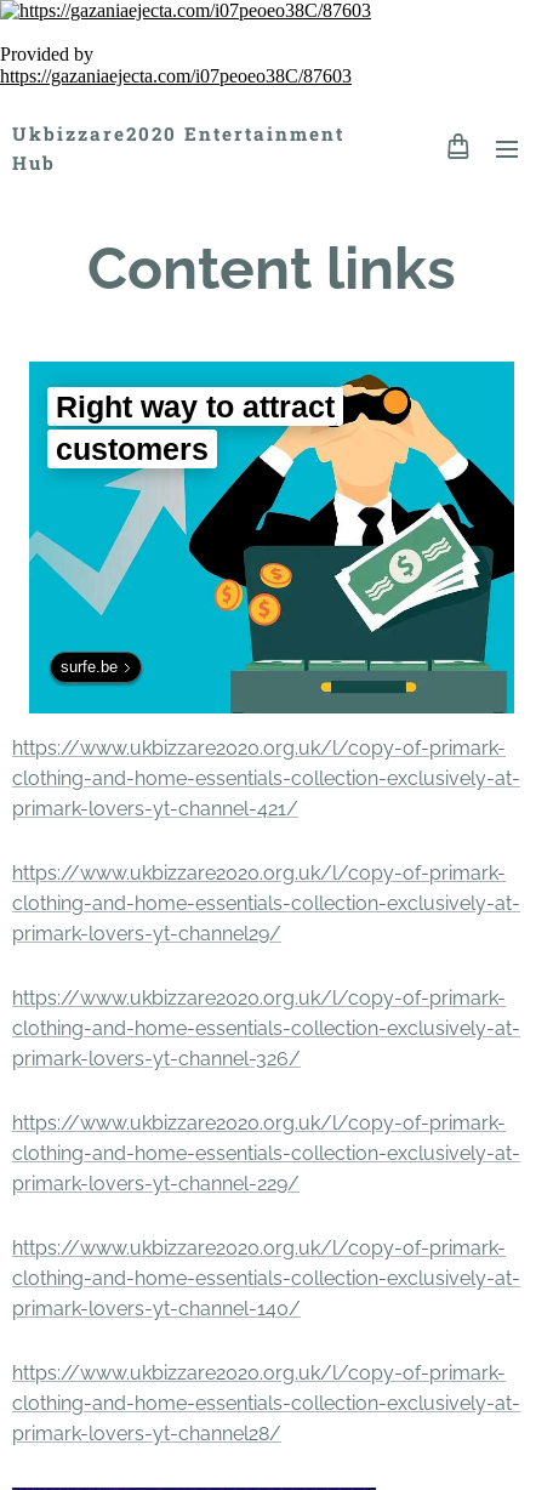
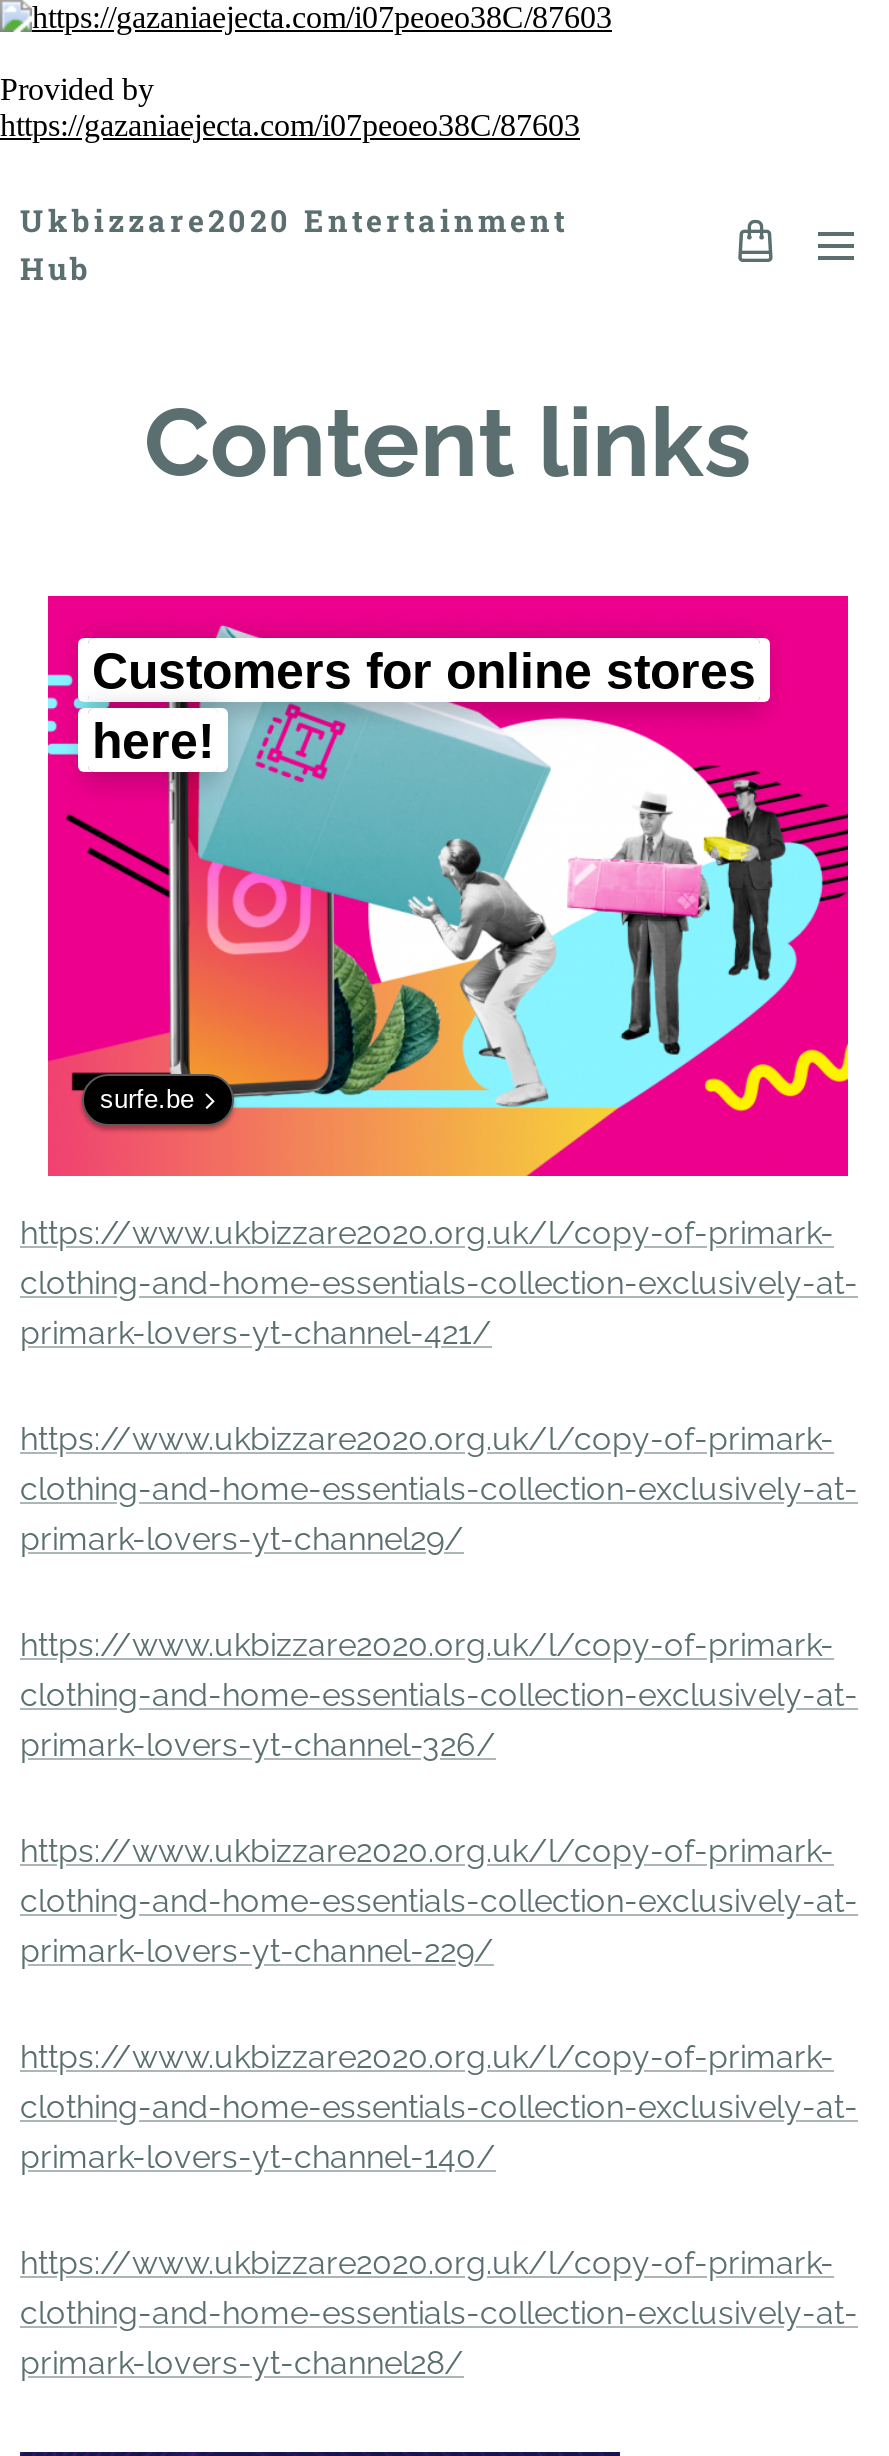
- [image]
- Right way to attract
- customers
+ [image]
+ Customers for online stores
+ here!
